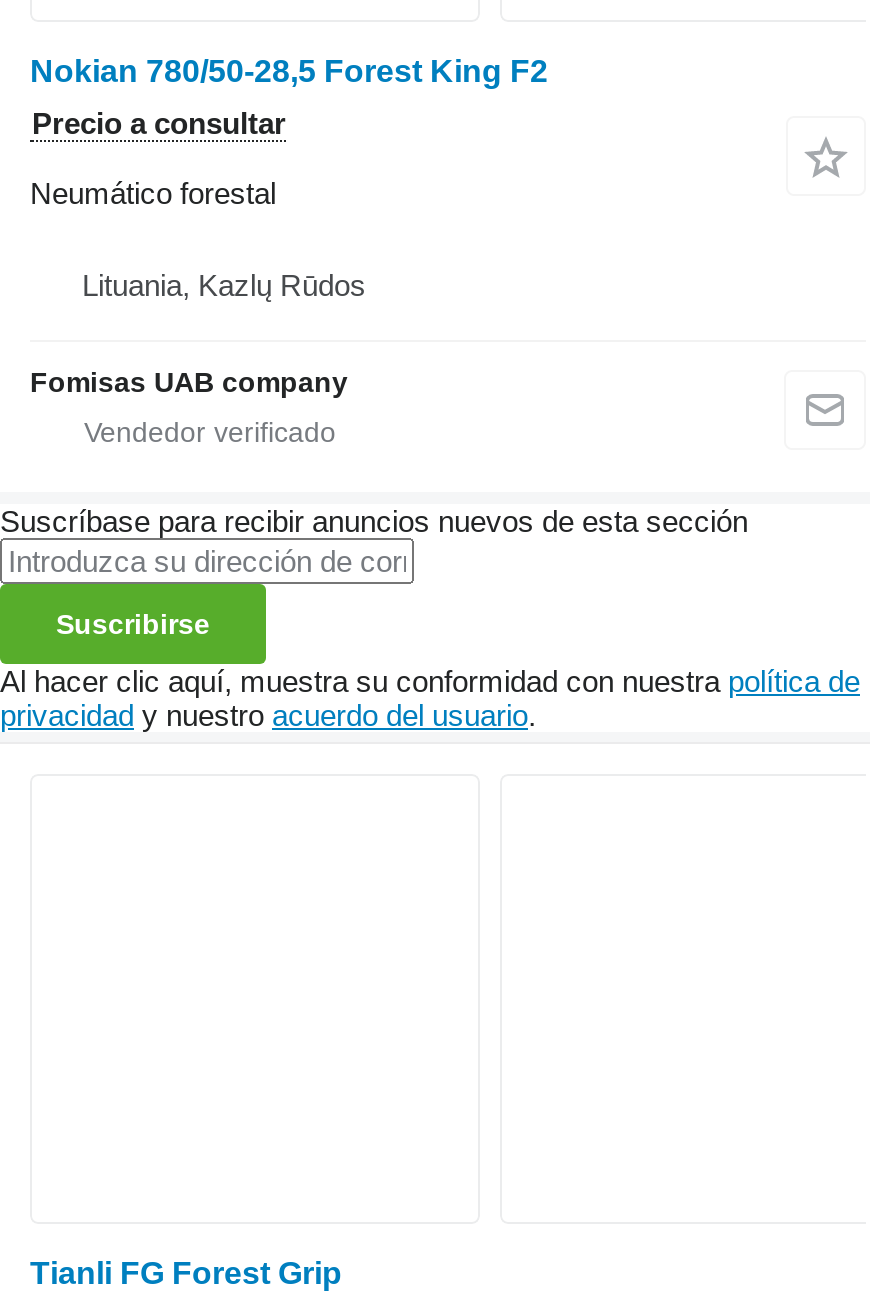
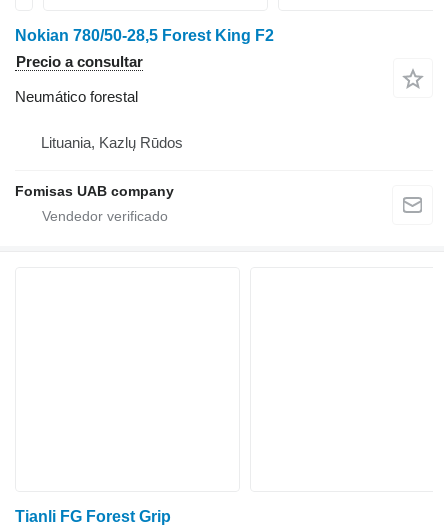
- Suscríbase para recibir anuncios nuevos de esta sección
- Suscribirse
- Al hacer clic aquí, muestra su conformidad con nuestra política de
- privacidad y nuestro acuerdo del usuario.
